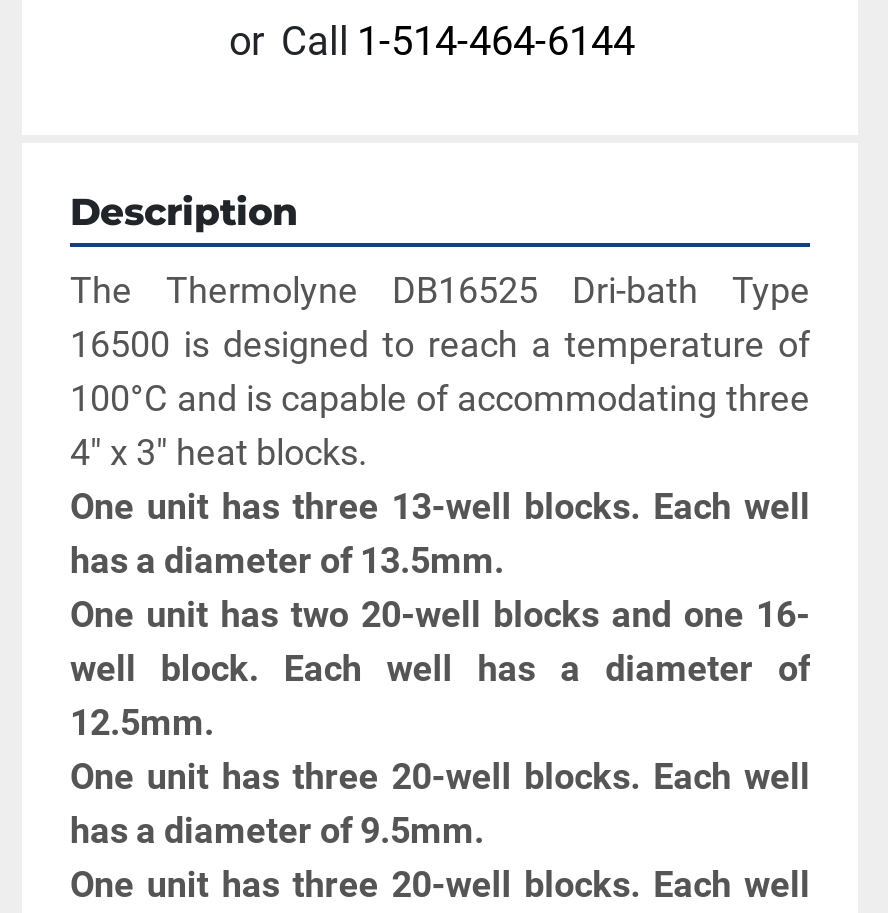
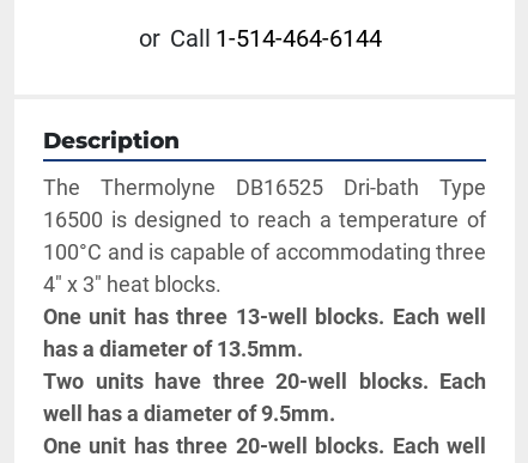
- One unit has two 20-well blocks and one 16-
- well block. Each well has a diameter of
- 12.5mm.
- One unit has three 20-well blocks. Each well
- has a diameter of 9.5mm.
+ Two units have three 20-well blocks. Each
+ well has a diameter of 9.5mm.
